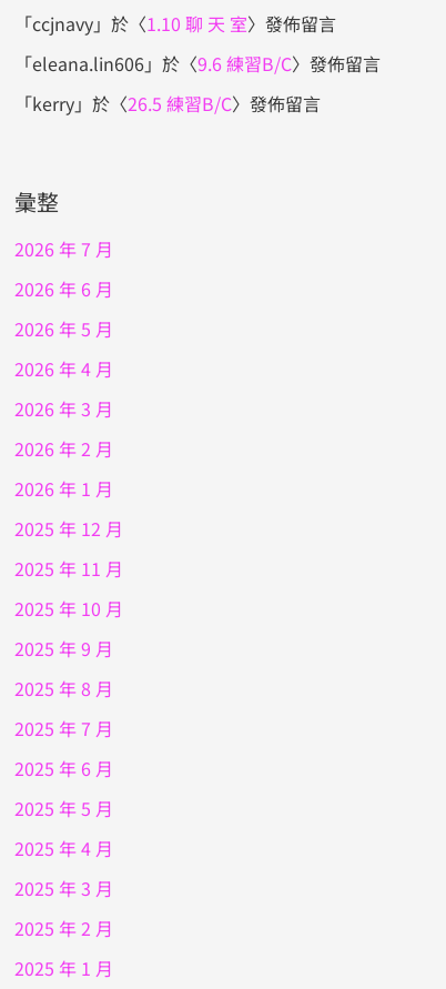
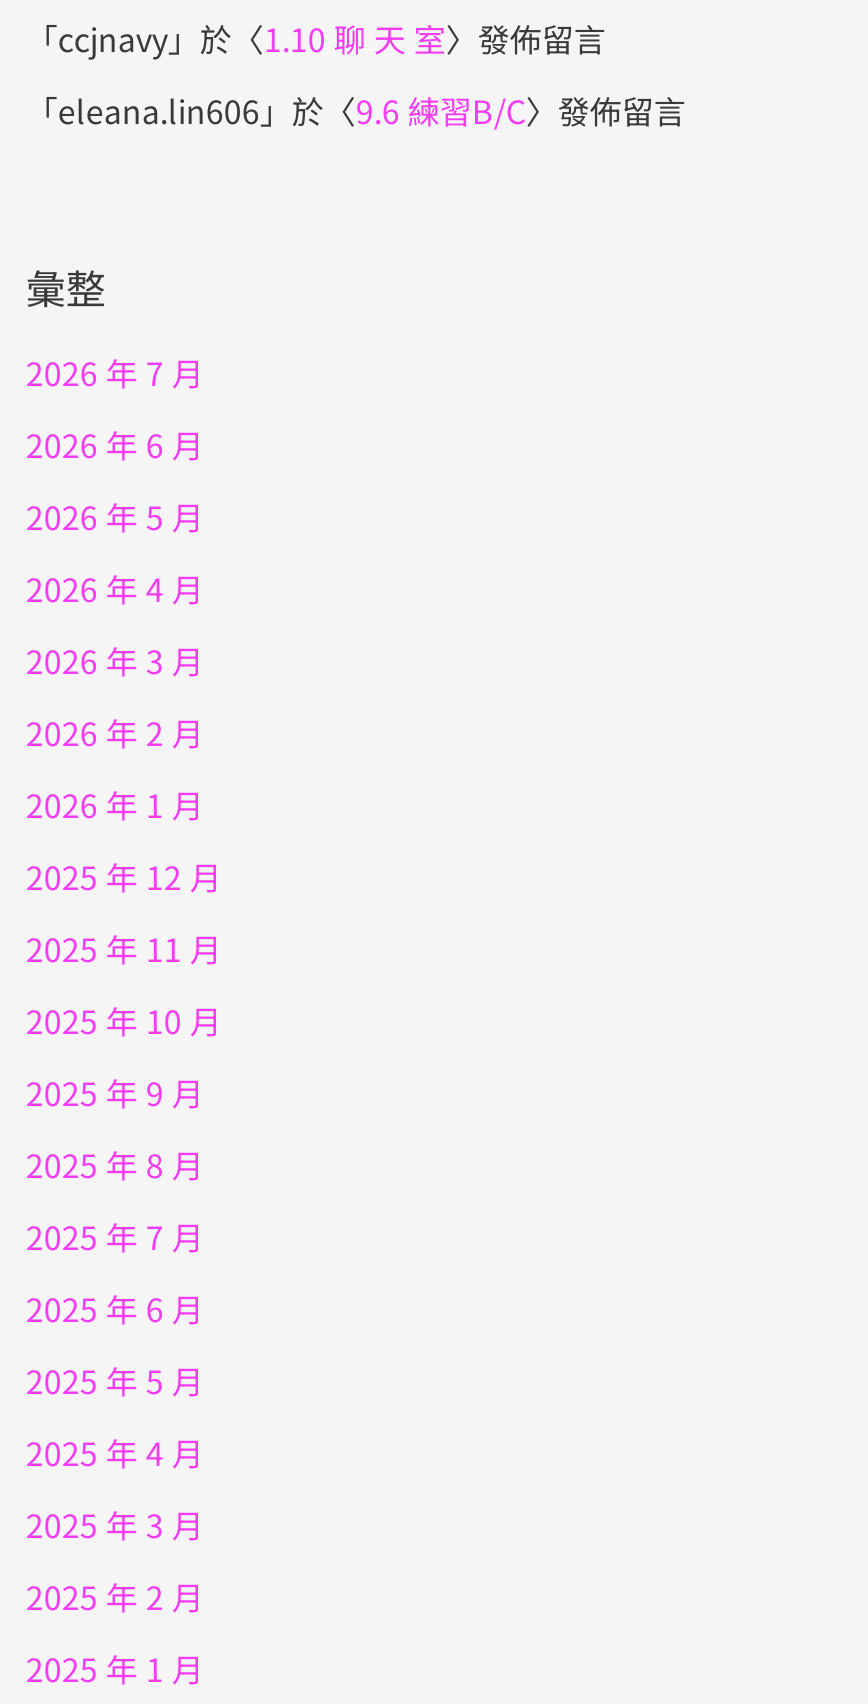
- 「kerry」於〈26.5 練習B/C〉發佈留言
